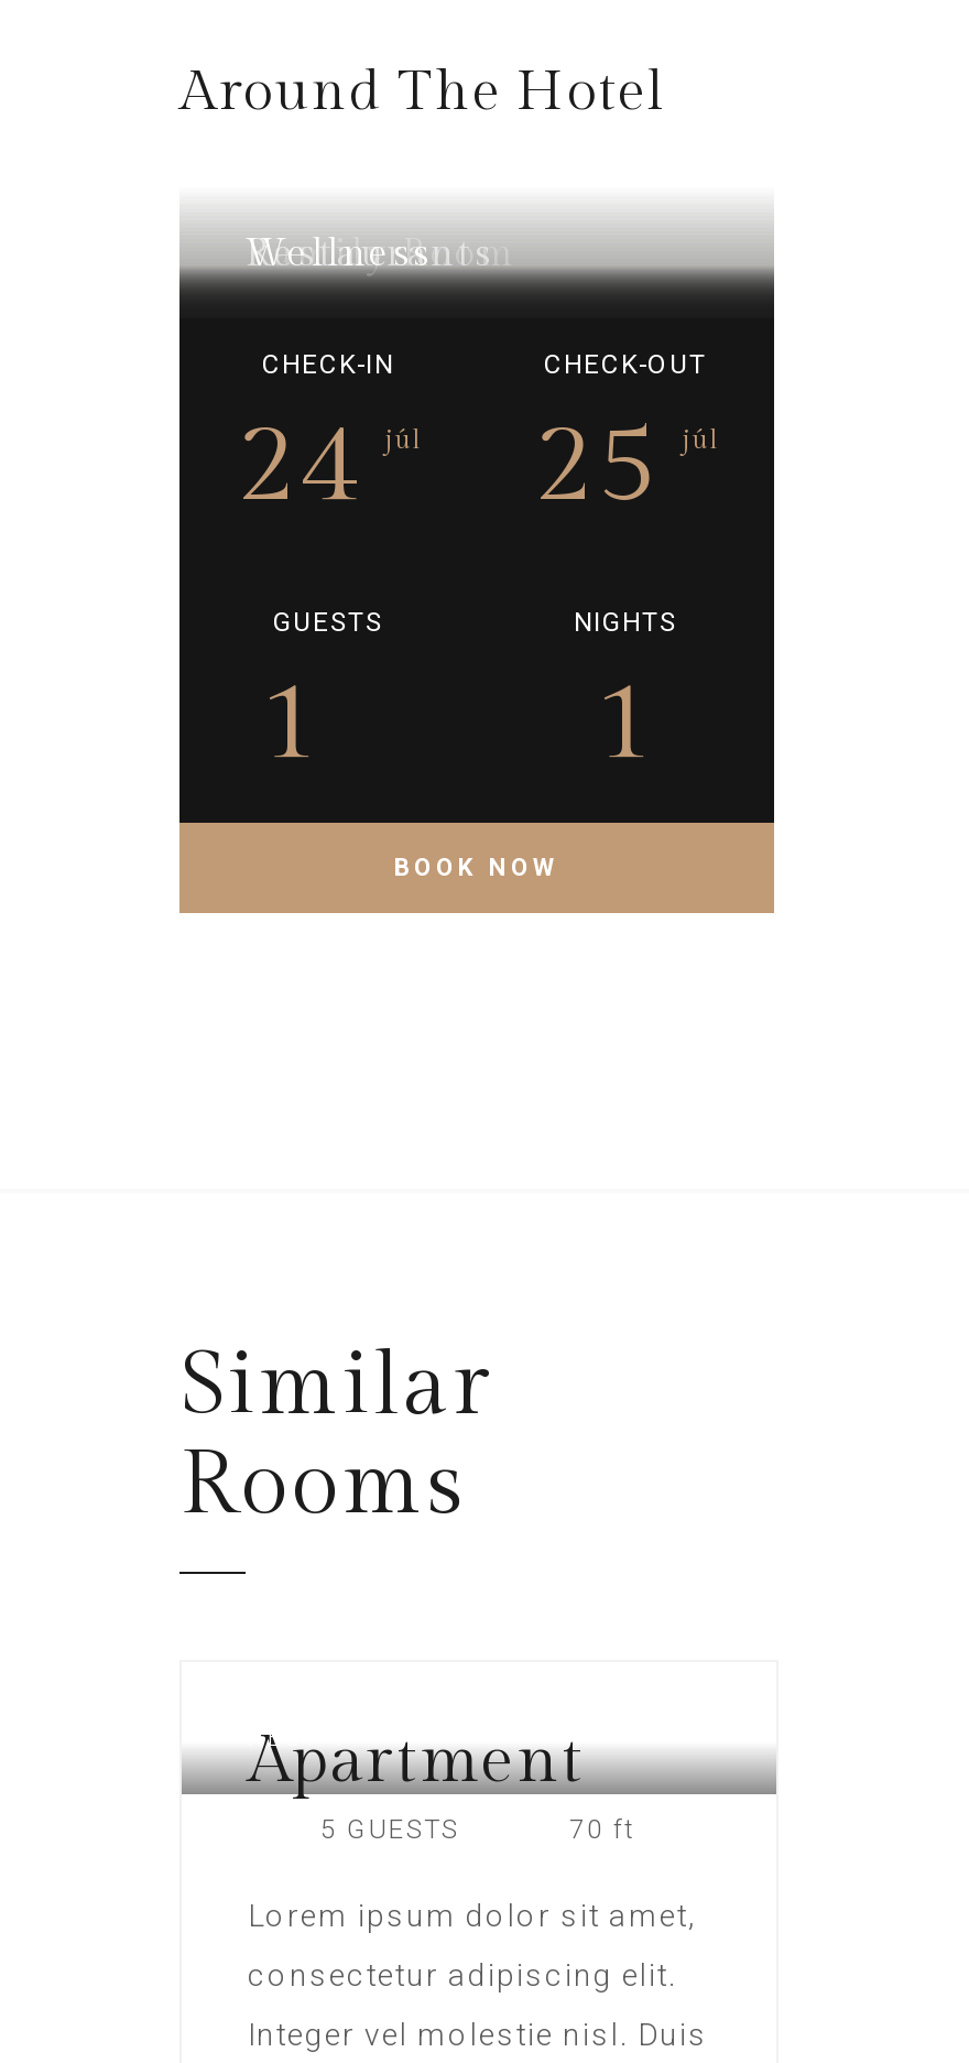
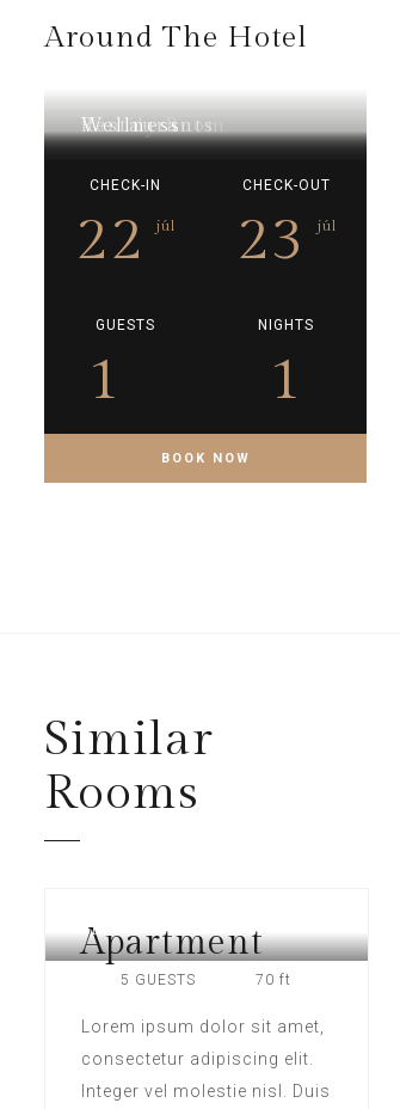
- 24
+ 22

- 25
+ 23
